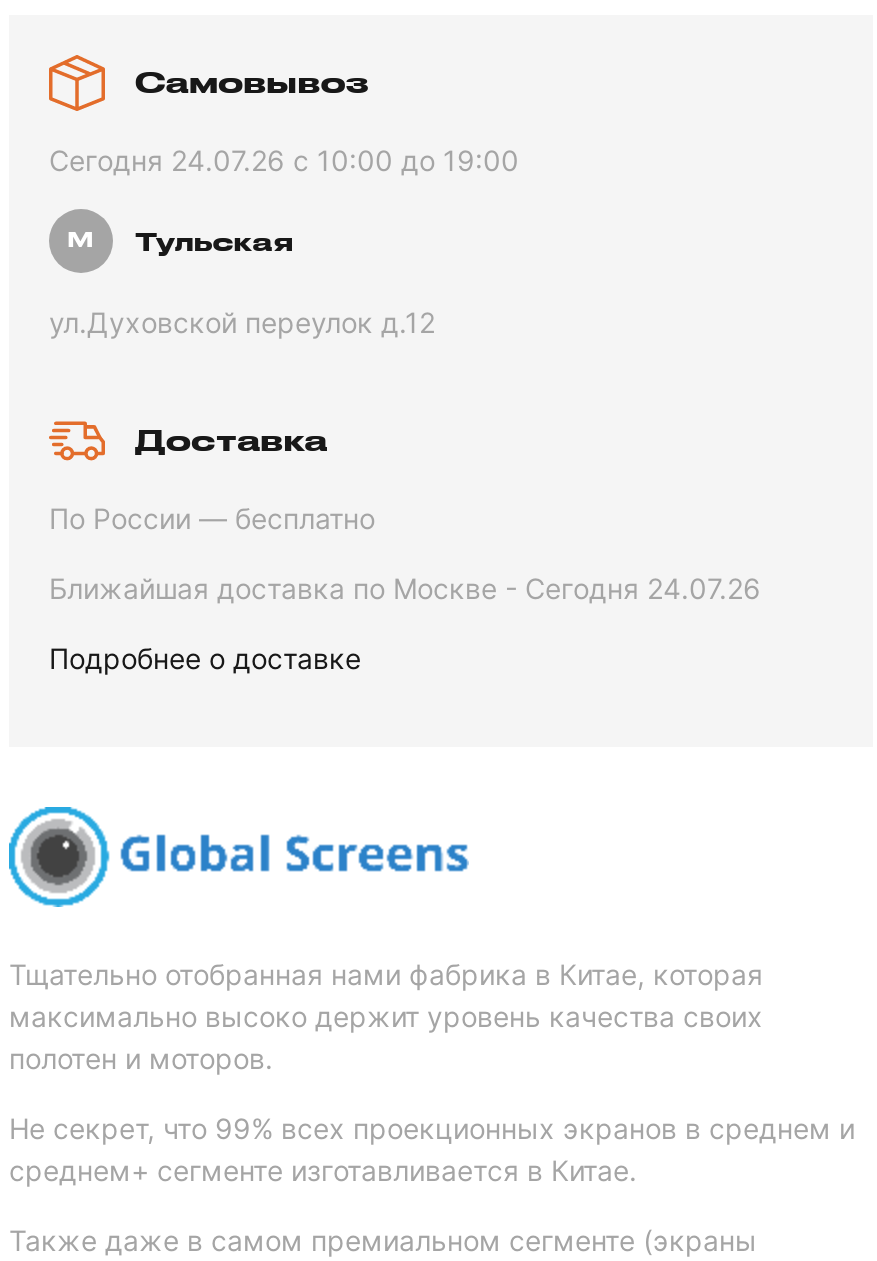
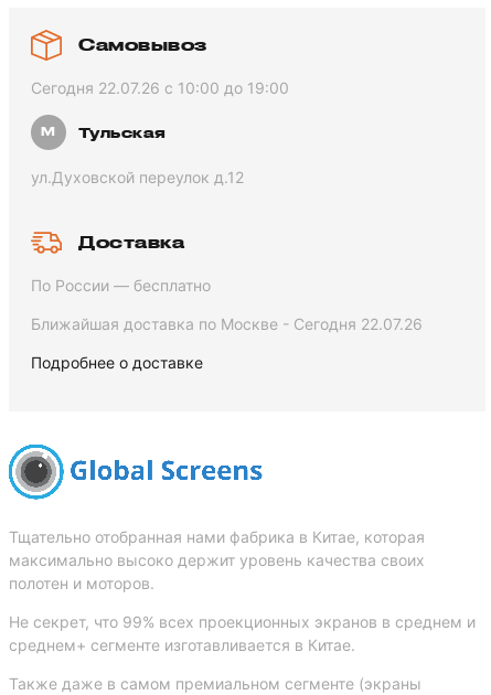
- Сегодня 24.07.26 с 10:00 до 19:00
+ Сегодня 22.07.26 с 10:00 до 19:00

- Ближайшая доставка по Москве - Сегодня 24.07.26
+ Ближайшая доставка по Москве - Сегодня 22.07.26
